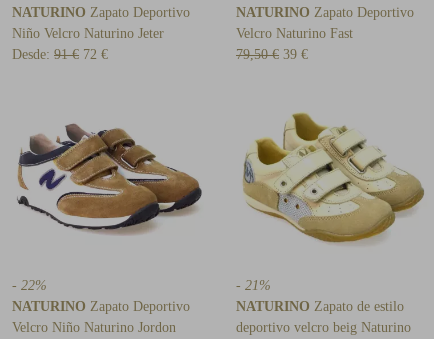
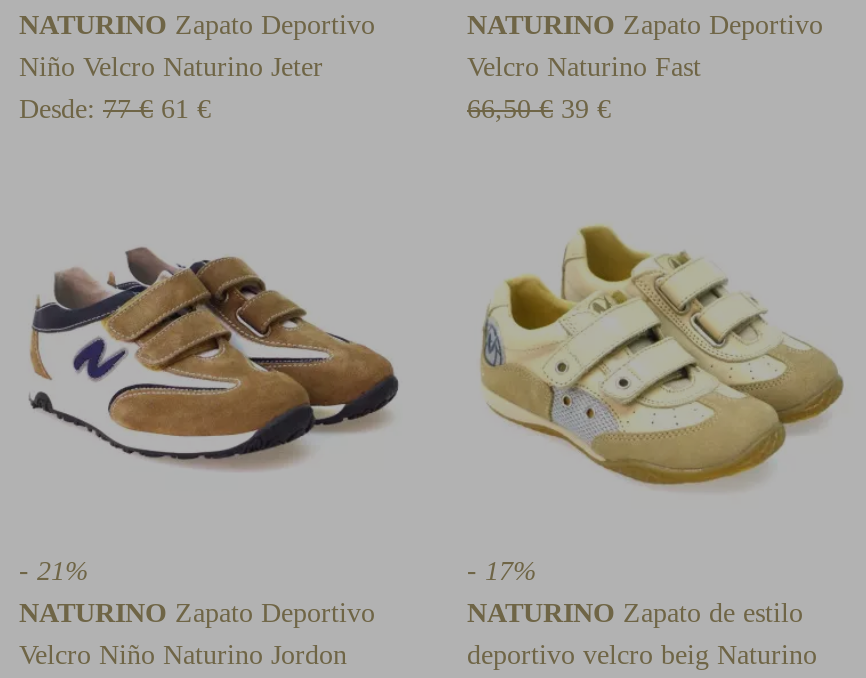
- Desde: 91 € 72 €
+ Desde: 77 € 61 €

- 79,50 € 39 €
+ 66,50 € 39 €

- - 22%
+ - 21%

- - 21%
+ - 17%
